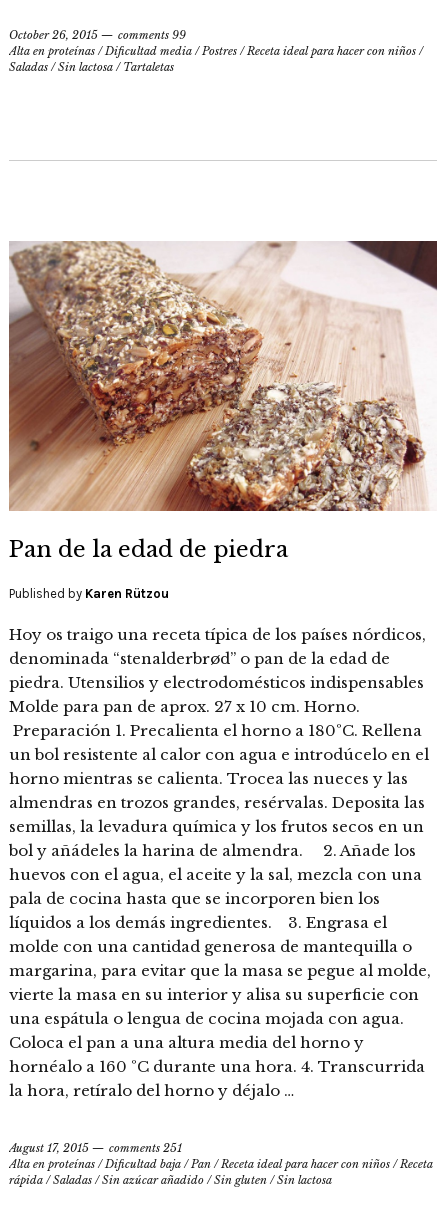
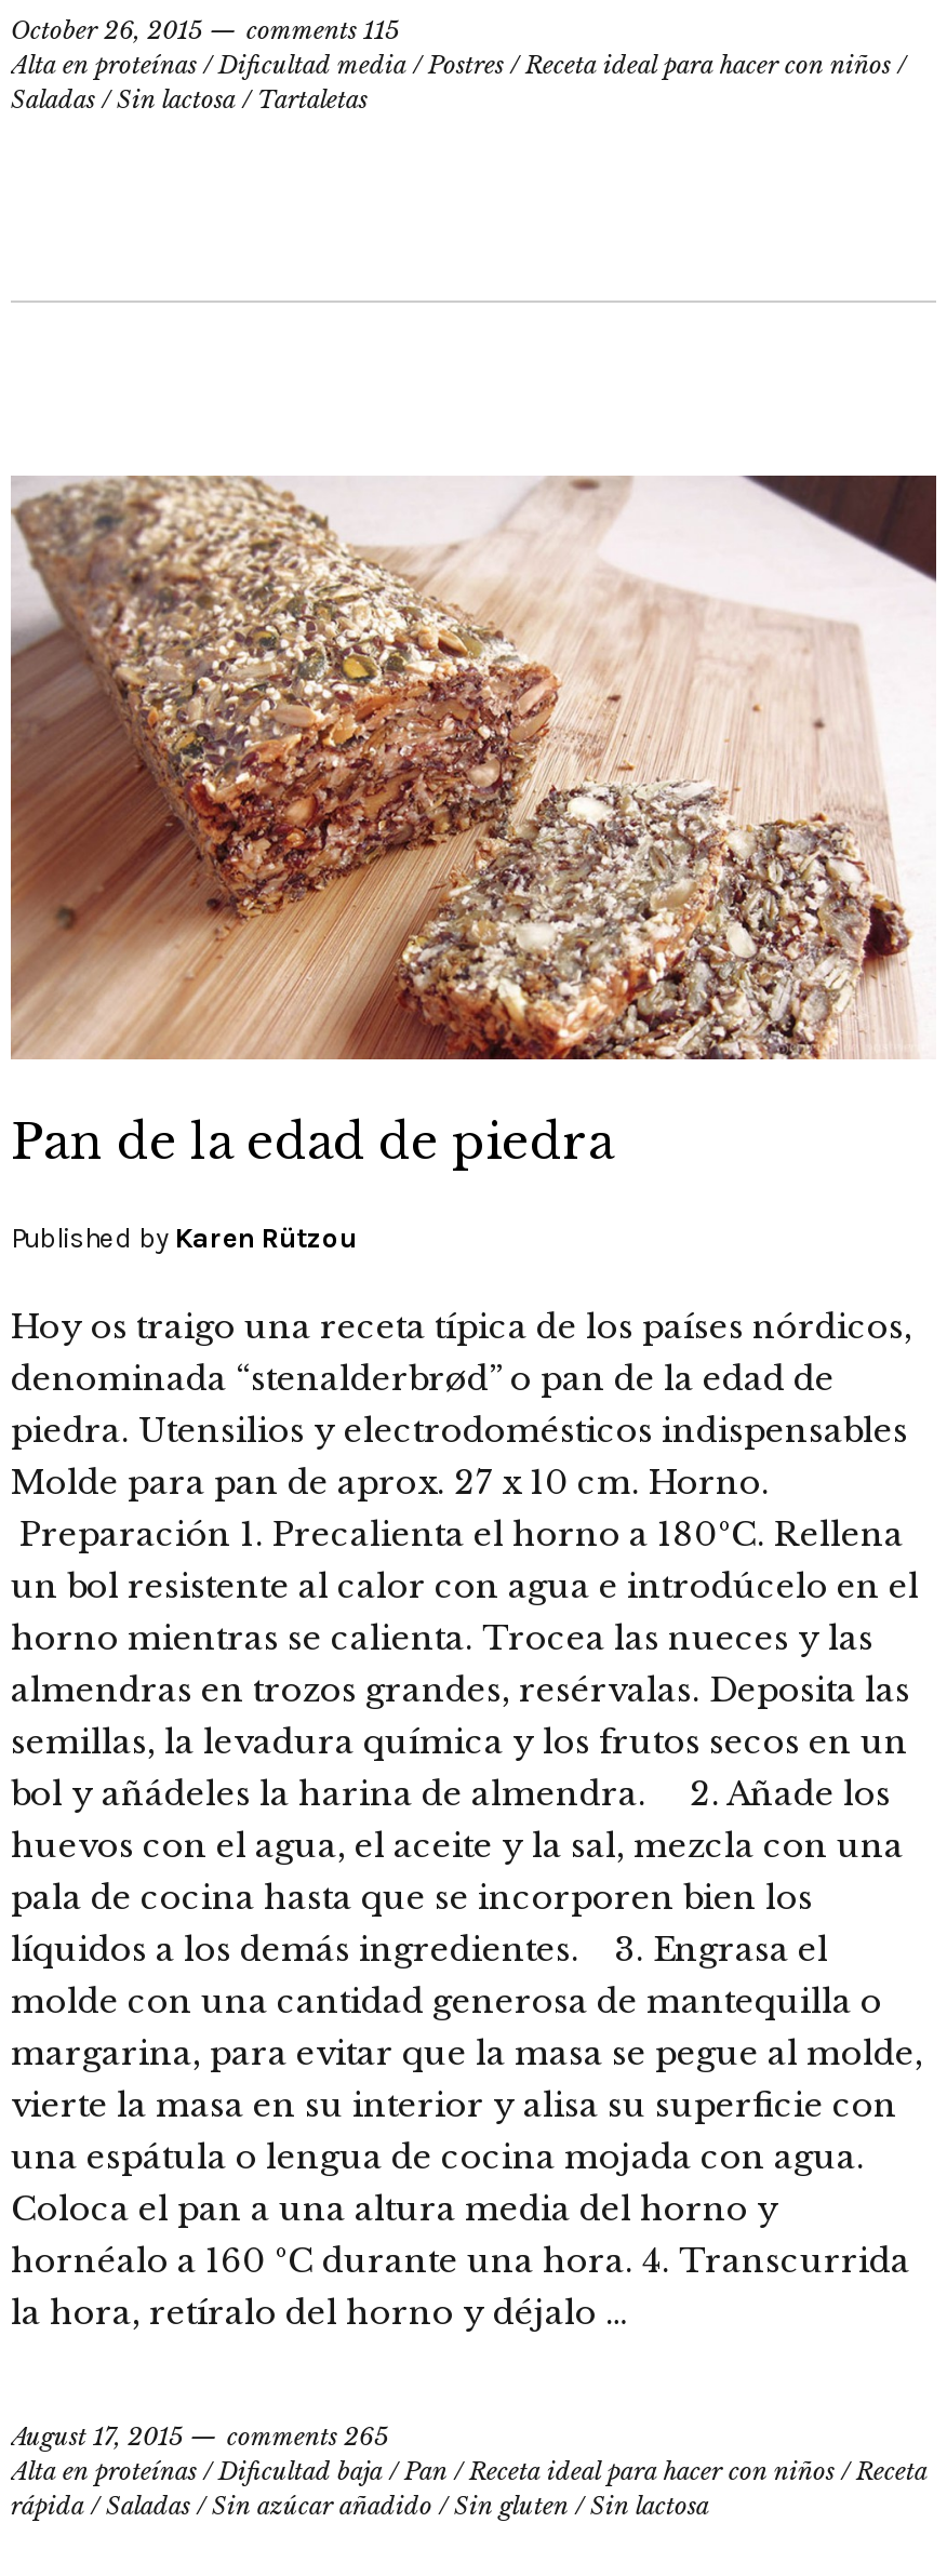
- October 26, 2015 comments 99
+ October 26, 2015 comments 115

- August 17, 2015 comments 251
+ August 17, 2015 comments 265
